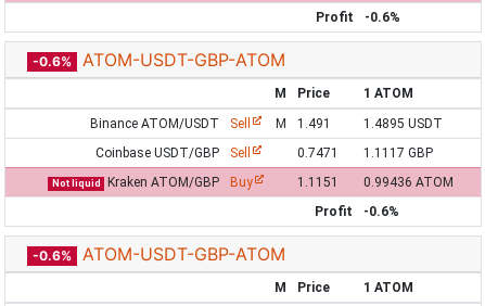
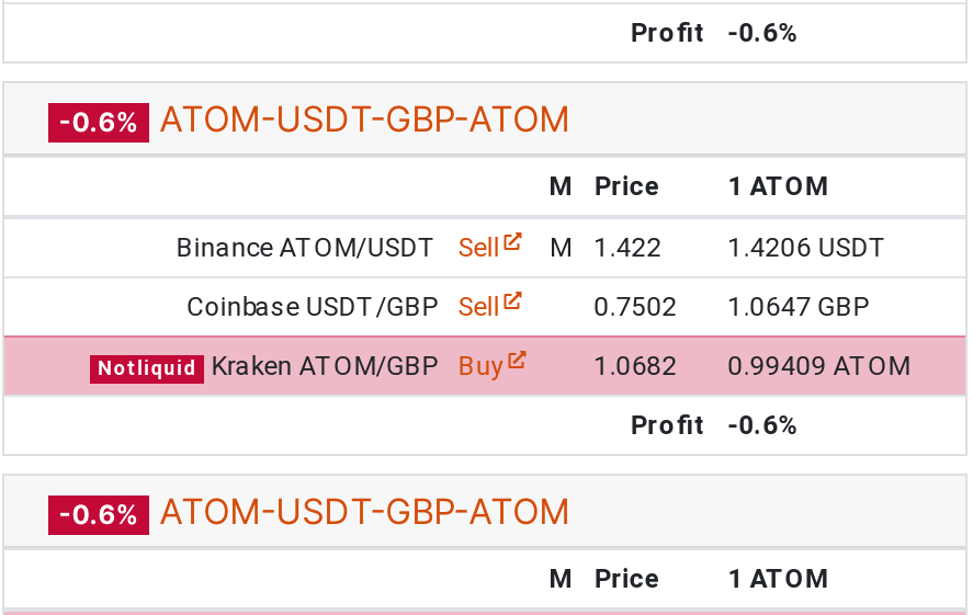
- Binance ATOM/USDT Sell M 1.491
+ Binance ATOM/USDT Sell M 1.422

- 1.4895 USDT
+ 1.4206 USDT

- 0.7471
+ 0.7502

- 1.1117 GBP
+ 1.0647 GBP

- 1.1151
+ 1.0682

- 0.99436 ATOM
+ 0.99409 ATOM
